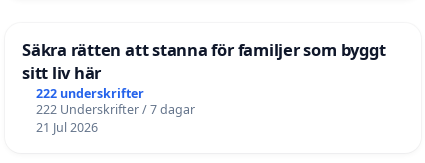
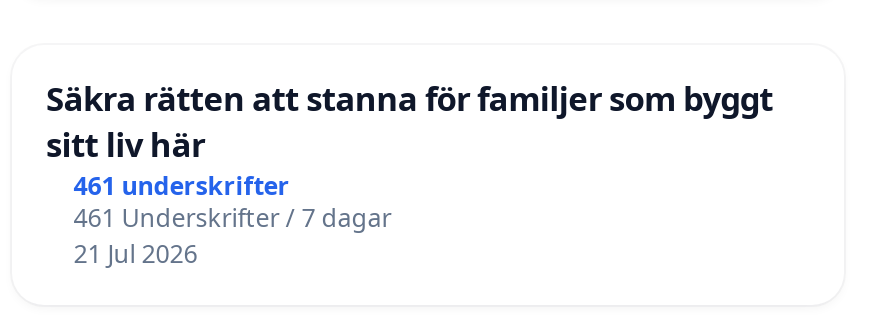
- 222 underskrifter
+ 461 underskrifter

- 222 Underskrifter / 7 dagar
+ 461 Underskrifter / 7 dagar
